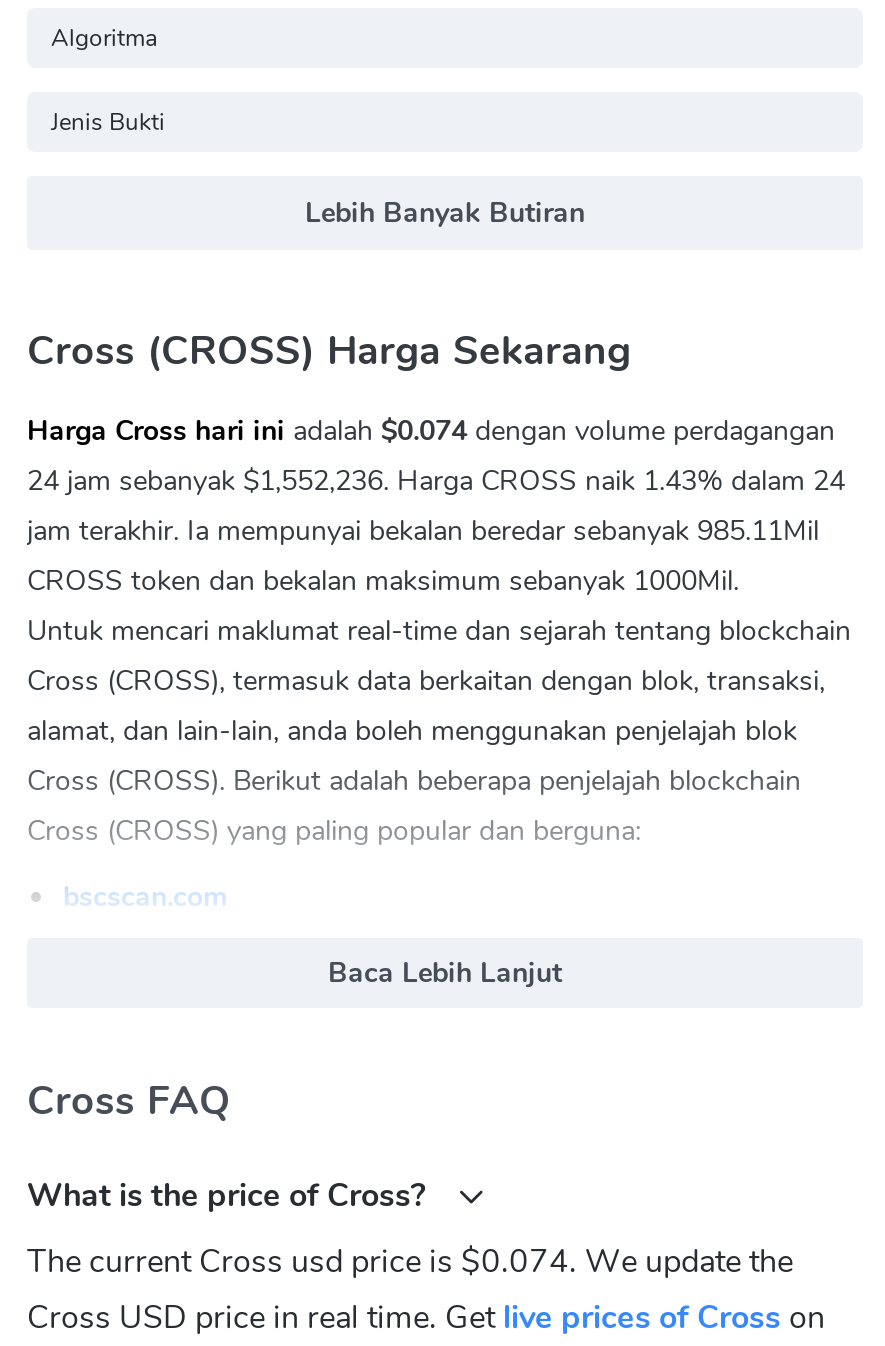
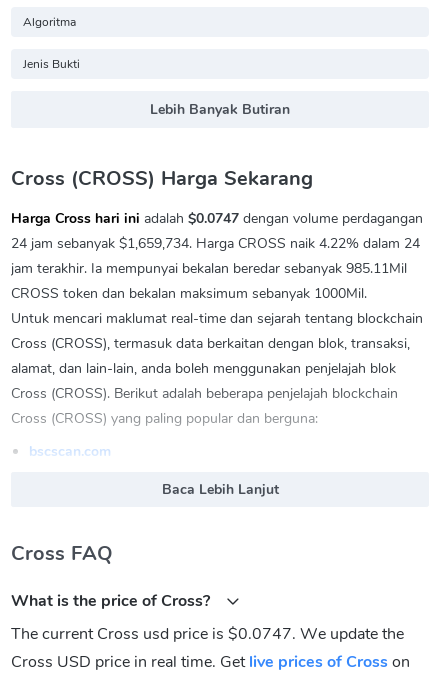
- Harga Cross hari ini adalah $0.074 dengan volume perdagangan
+ Harga Cross hari ini adalah $0.0747 dengan volume perdagangan

- 24 jam sebanyak $1,552,236. Harga CROSS naik 1.43% dalam 24
+ 24 jam sebanyak $1,659,734. Harga CROSS naik 4.22% dalam 24

- The current Cross usd price is $0.074. We update the
+ The current Cross usd price is $0.0747. We update the
